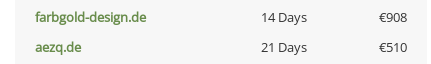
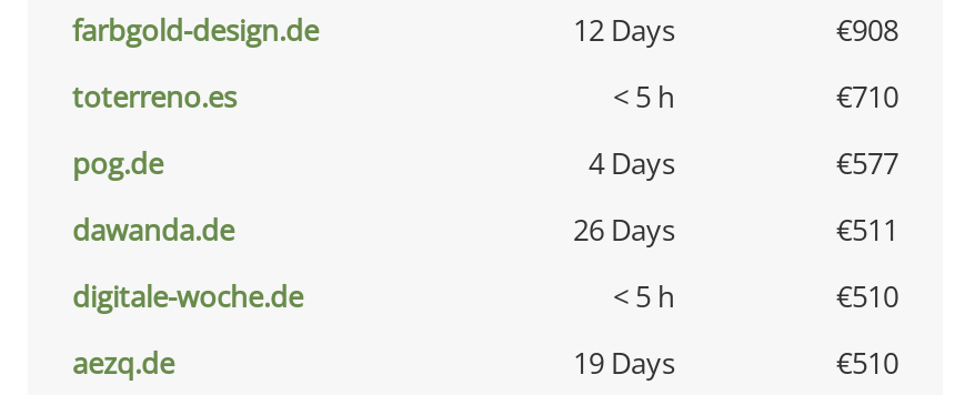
- 14 Days
+ 12 Days

+ toterreno.es
+ < 5 h
+ €710
+ pog.de
+ 4 Days
+ €577
+ dawanda.de
+ 26 Days
+ €511
+ digitale-woche.de
+ < 5 h
+ €510

- 21 Days
+ 19 Days
